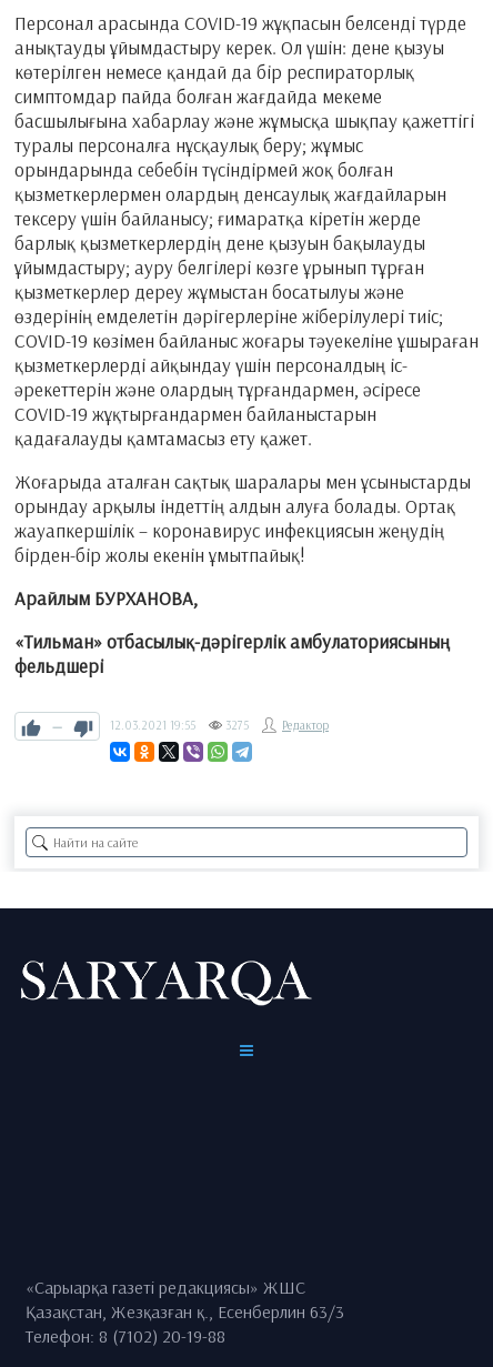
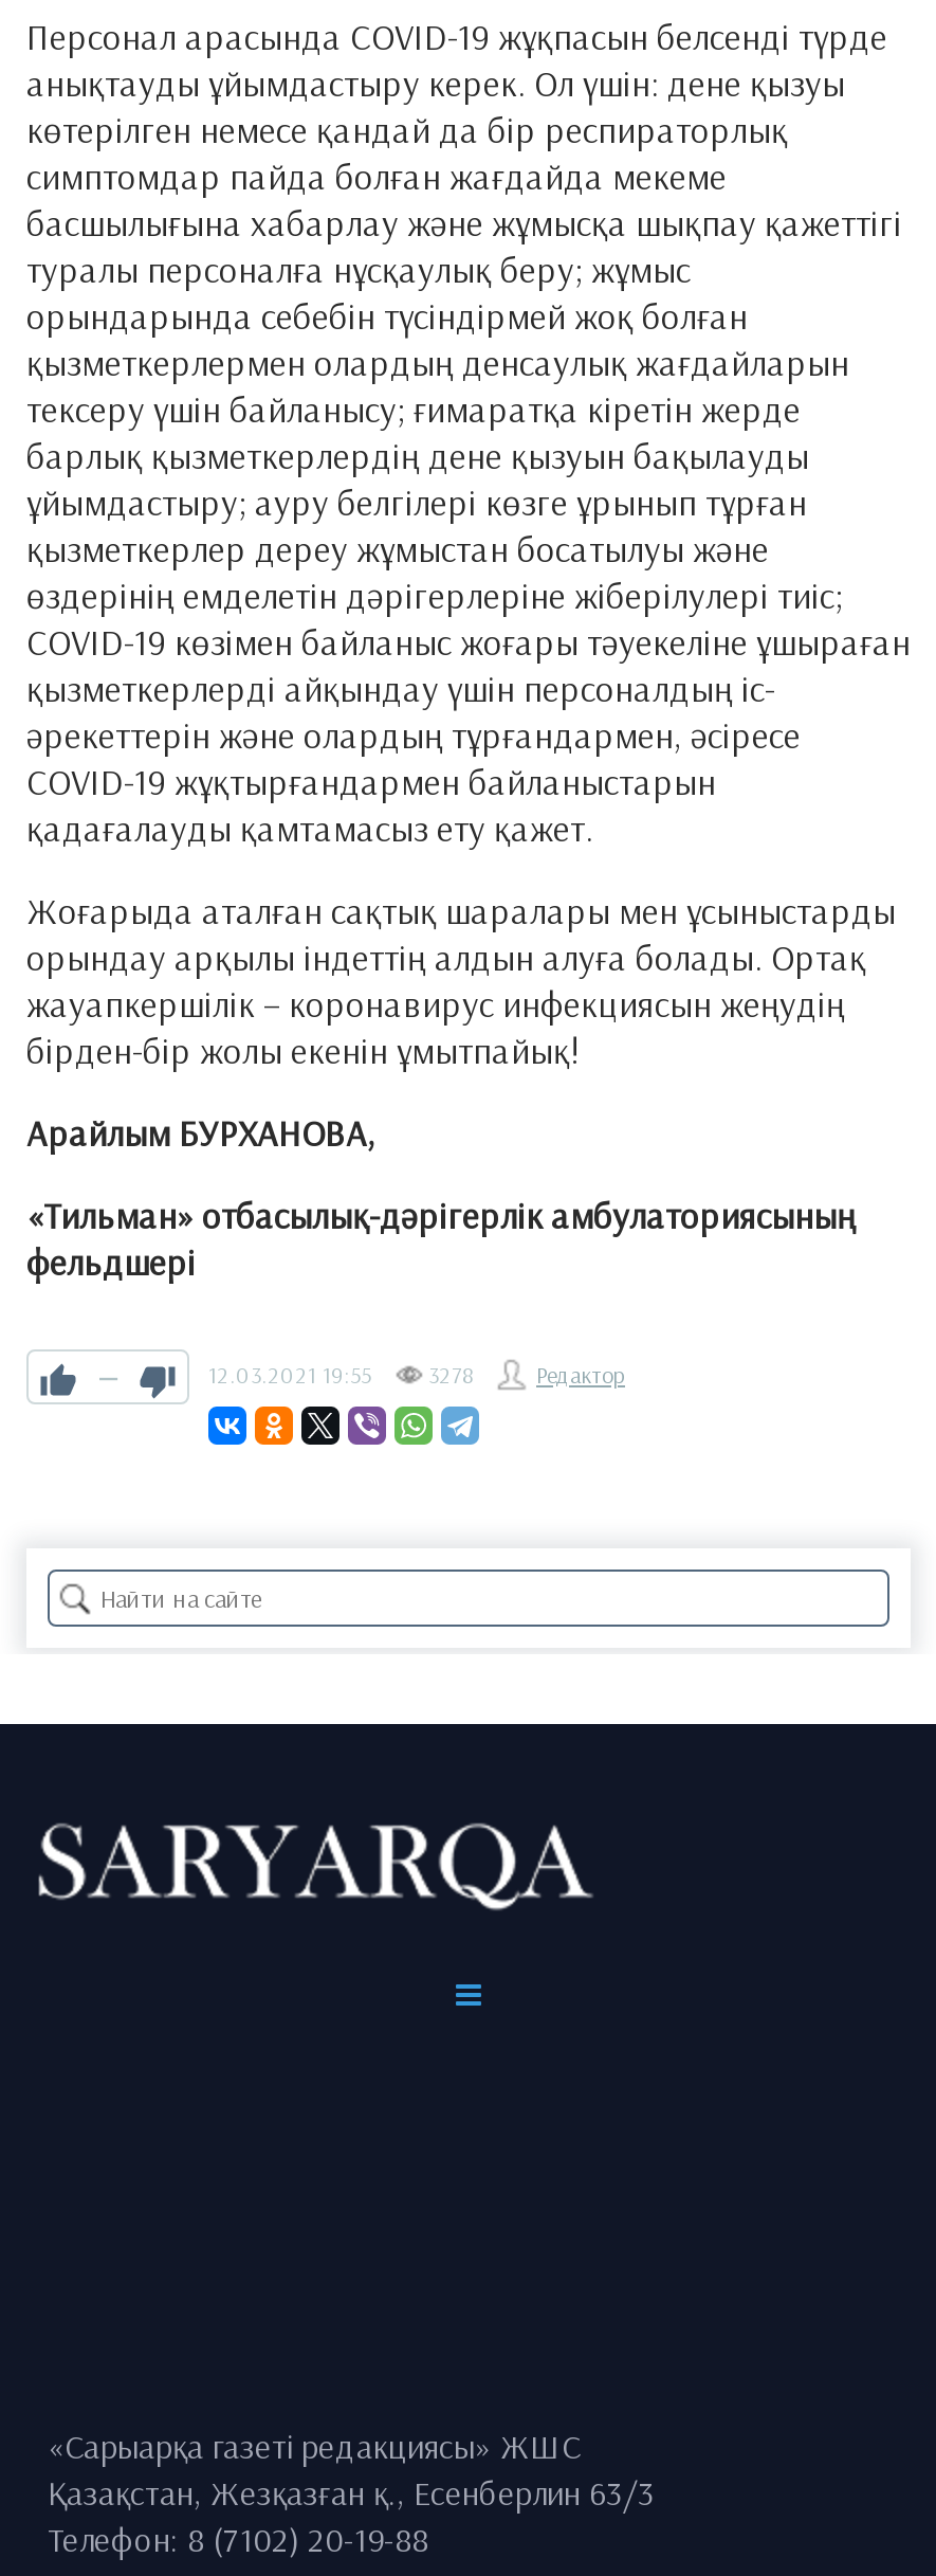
- 12.03.2021 19:55 3275
+ 12.03.2021 19:55 3278
